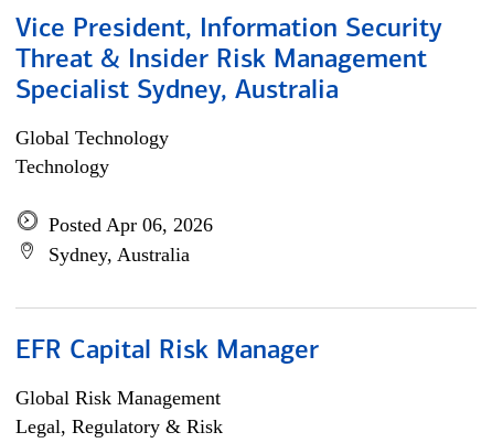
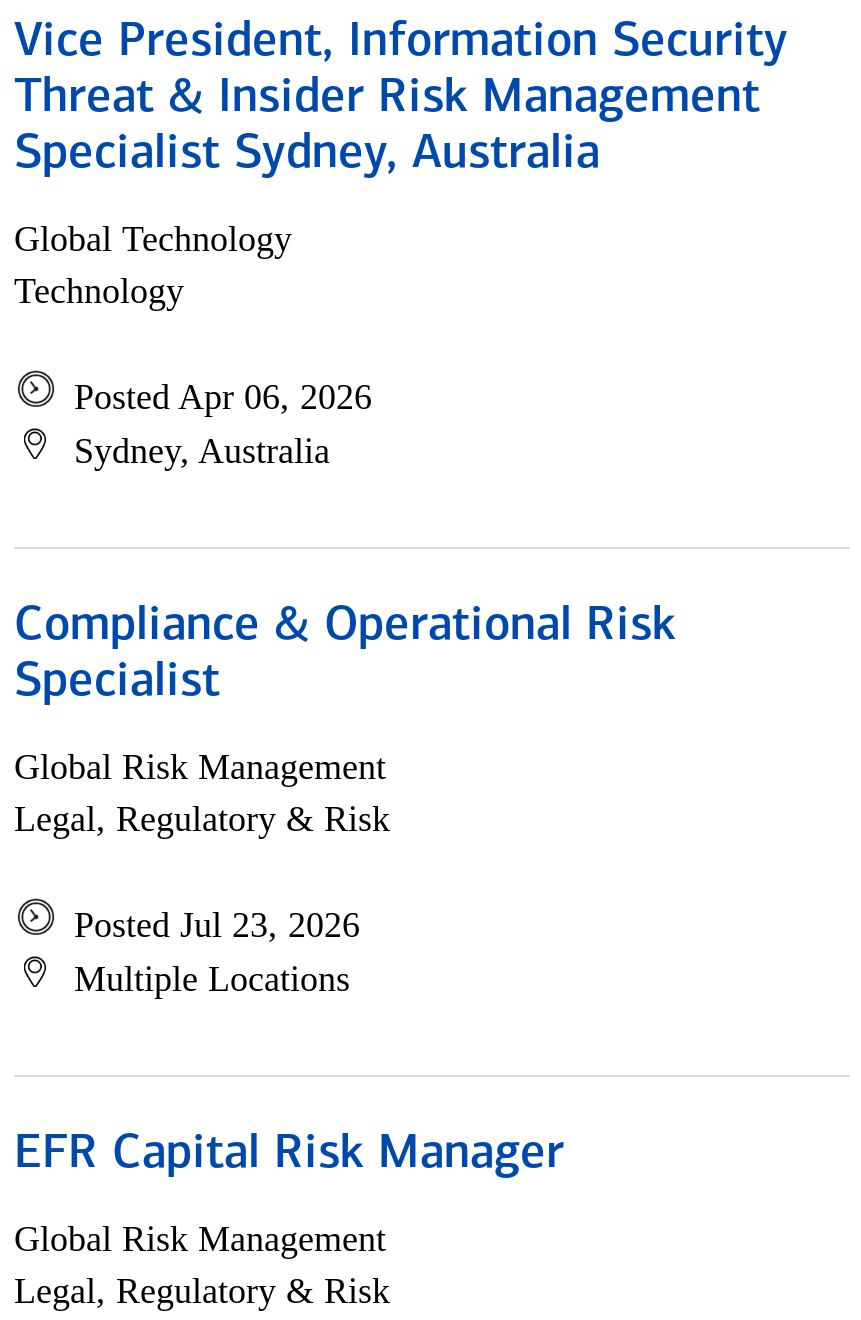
+ Compliance & Operational Risk
+ Specialist
+ Global Risk Management
+ Legal, Regulatory & Risk
+ Posted Jul 23, 2026
+ Multiple Locations
